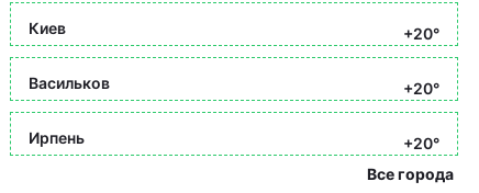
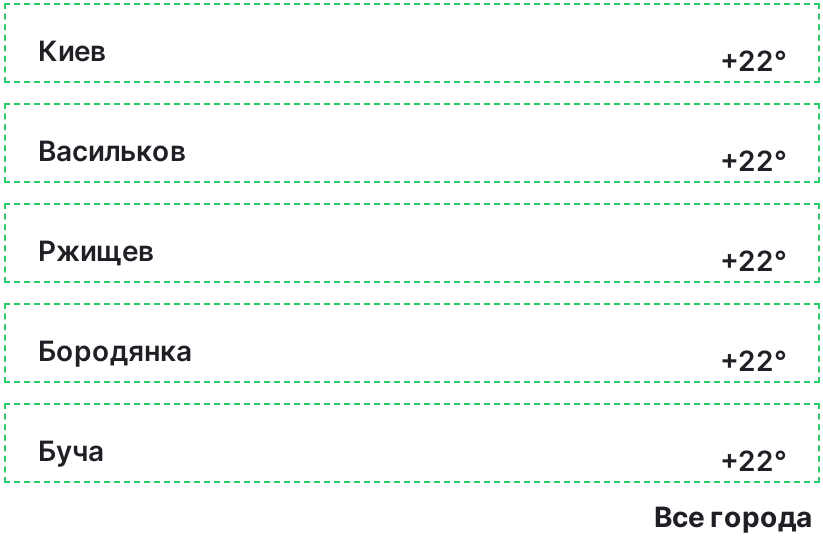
- +20°
+ +22°

- +20°
- Ирпень
- +20°
+ +22°
+ Ржищев
+ +22°
+ Бородянка
+ +22°
+ Буча
+ +22°
